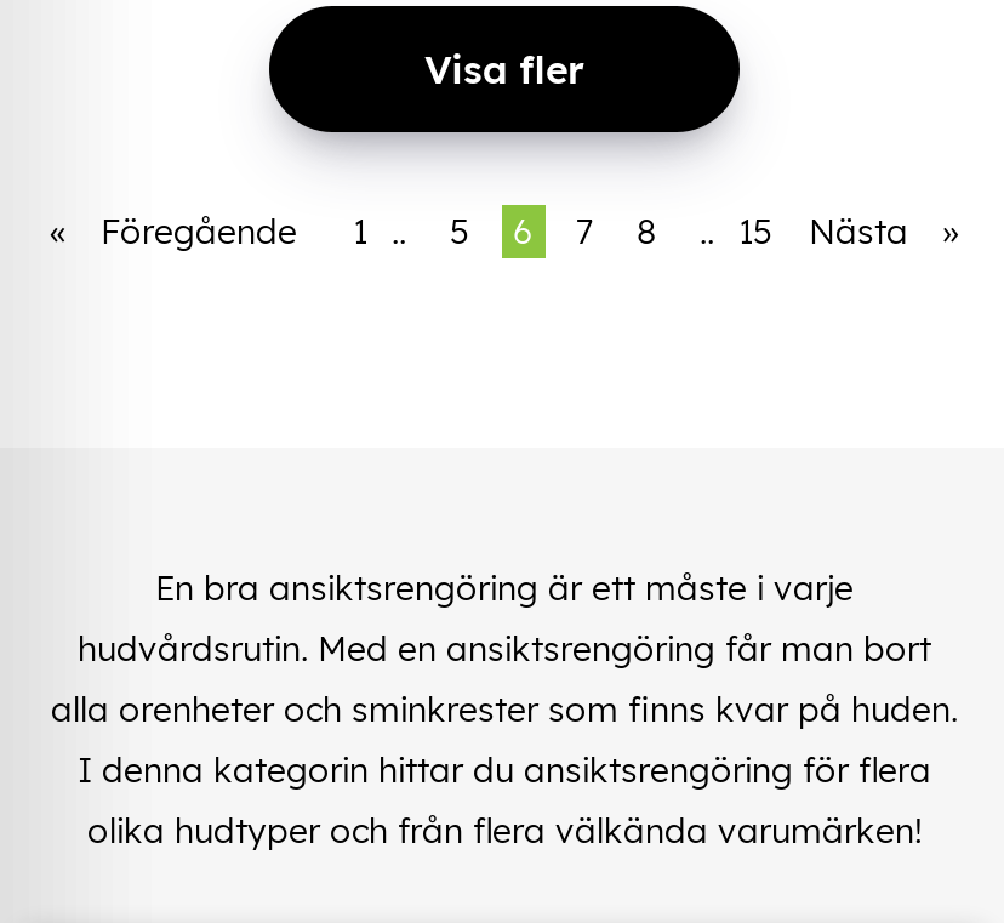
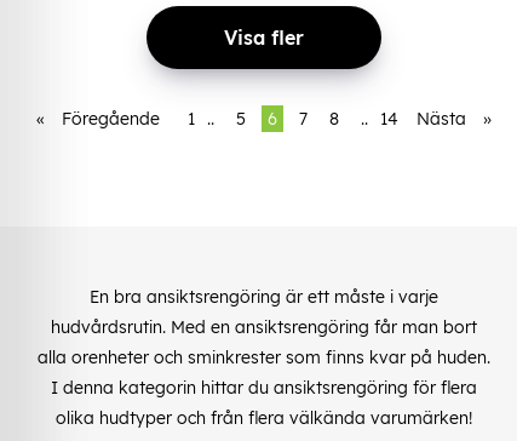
- .. 15
+ .. 14
